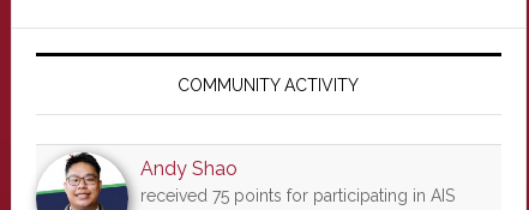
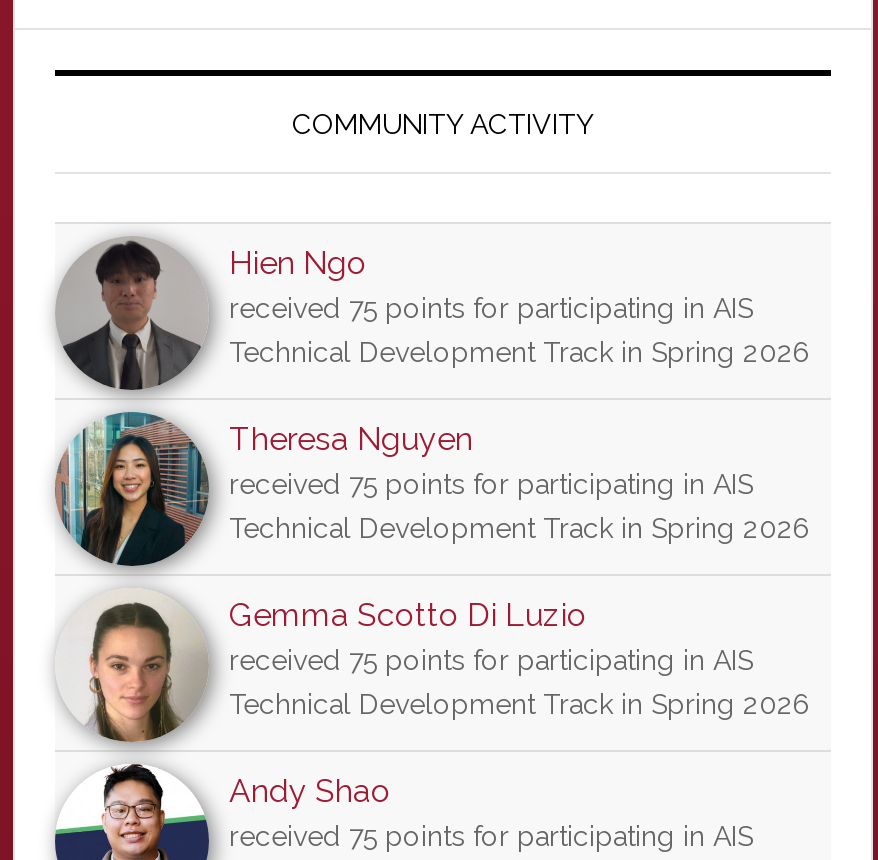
+ [image]
+ Hien Ngo
+ received 75 points for participating in AIS
+ Technical Development Track in Spring 2026
+ Theresa Nguyen
+ received 75 points for participating in AIS
+ Technical Development Track in Spring 2026
+ Gemma Scotto Di Luzio
+ received 75 points for participating in AIS
+ Technical Development Track in Spring 2026
